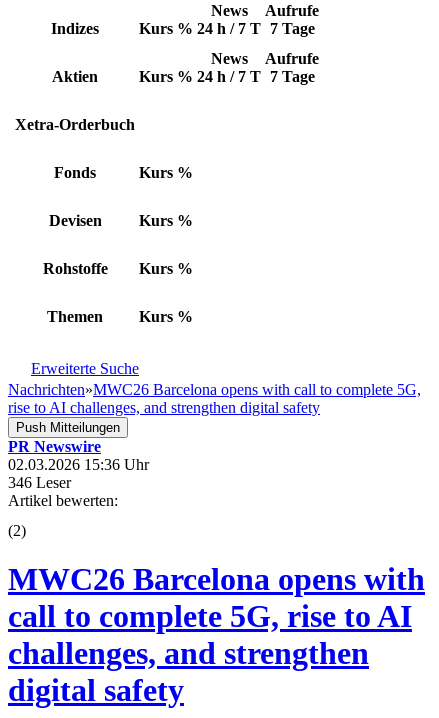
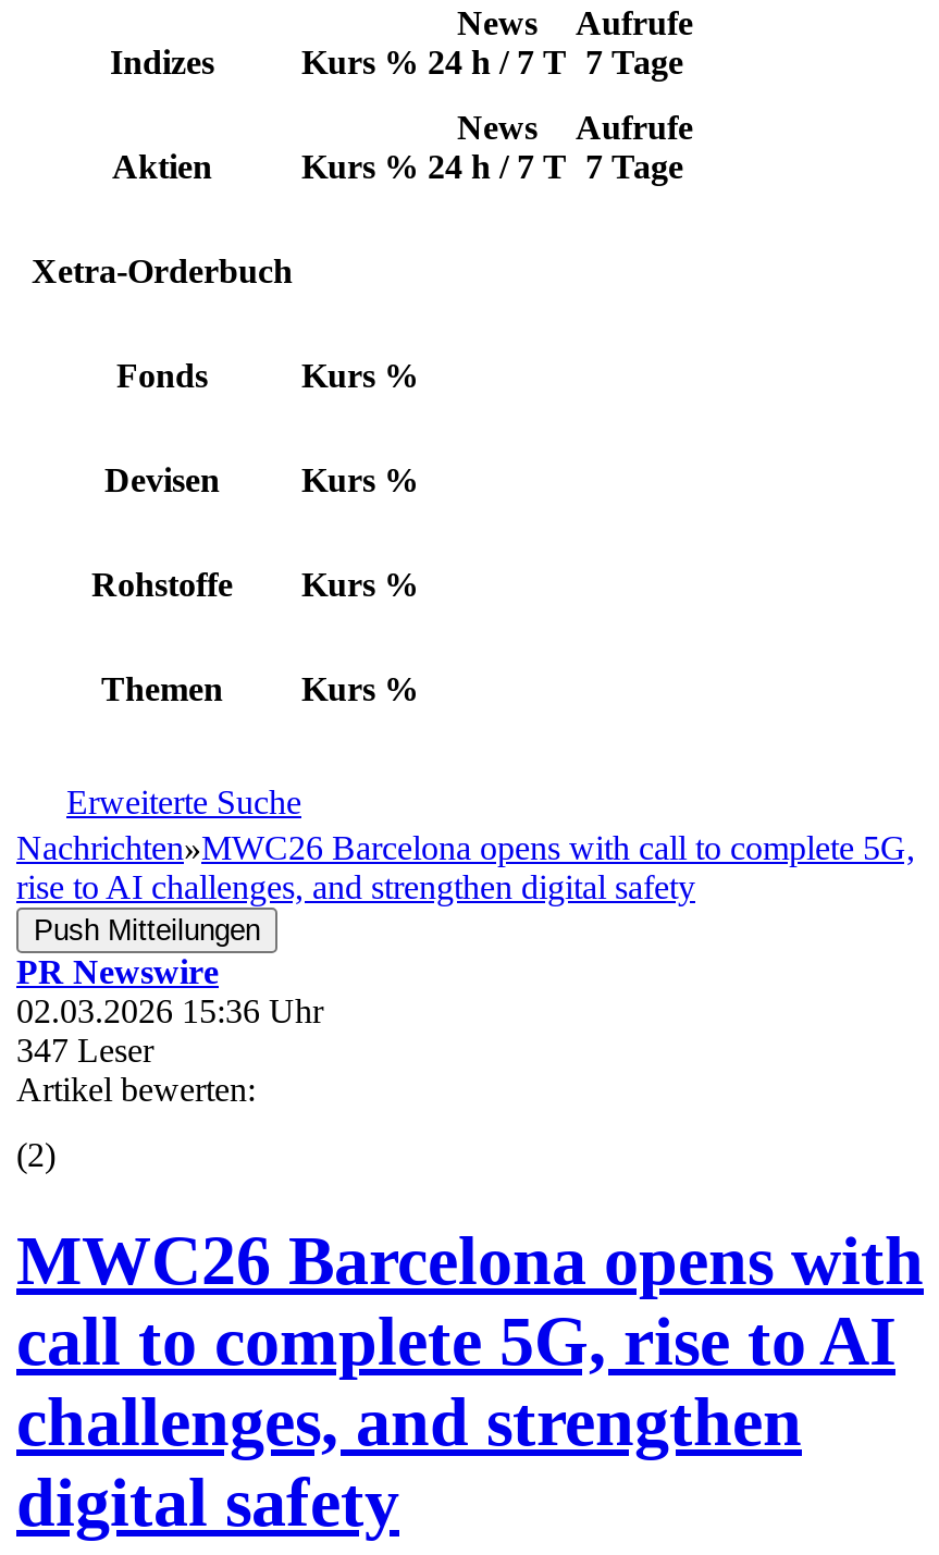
- 346 Leser
+ 347 Leser
